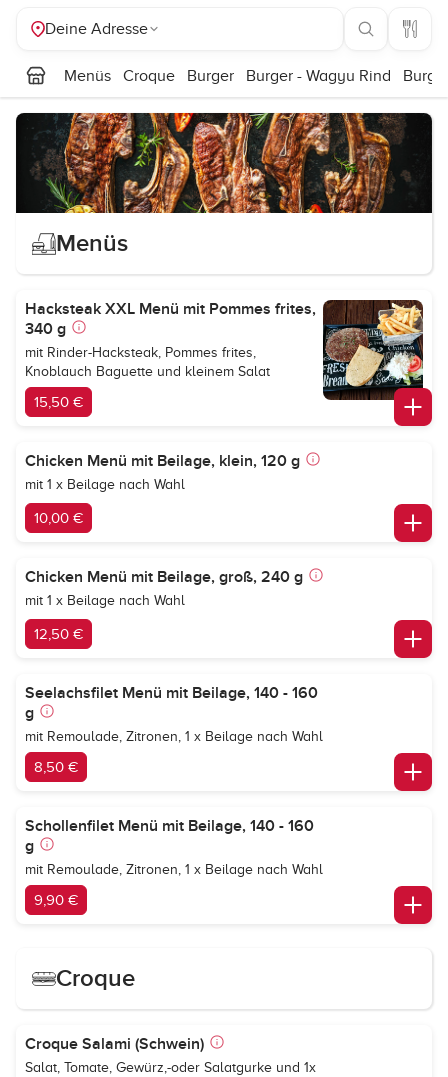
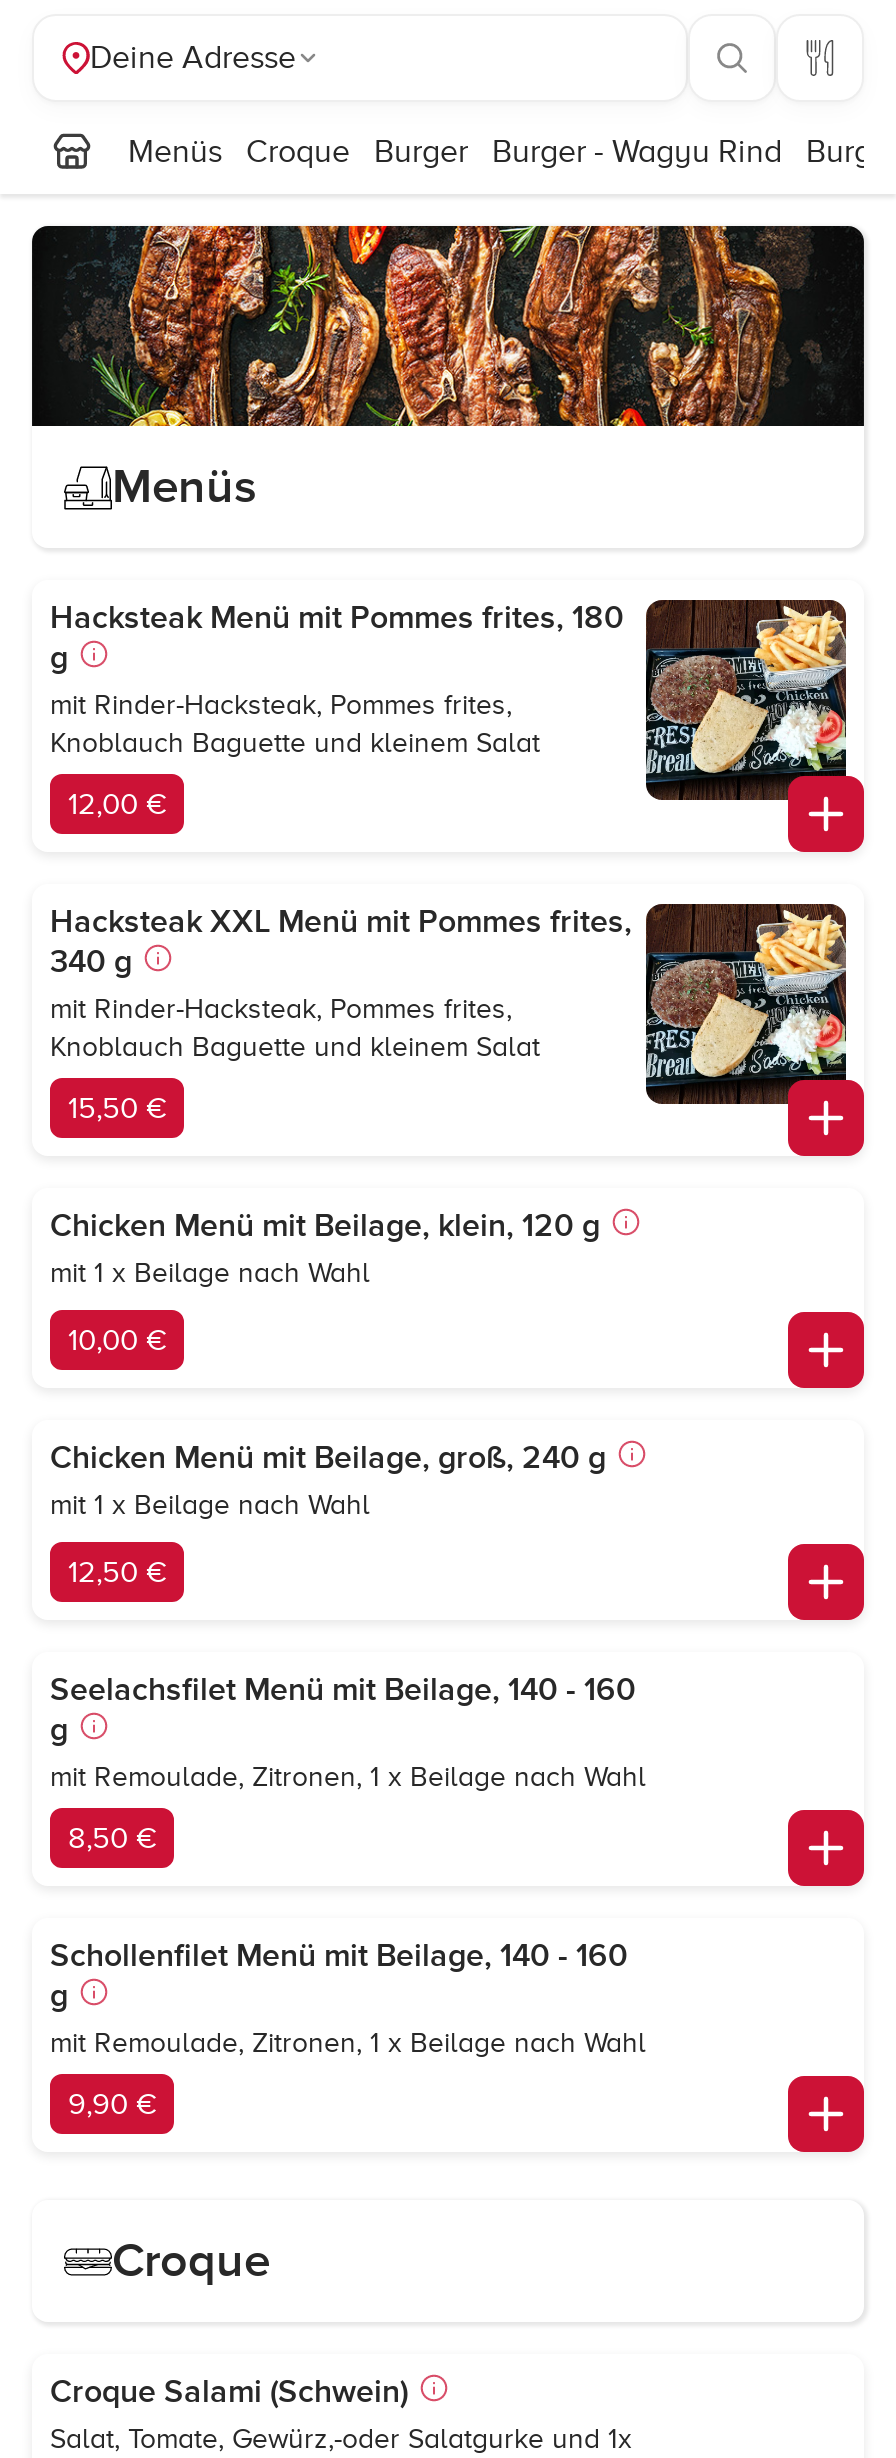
+ Hacksteak Menü mit Pommes frites, 180
+ g
+ mit Rinder-Hacksteak, Pommes frites,
+ Knoblauch Baguette und kleinem Salat
+ 12,00 €
